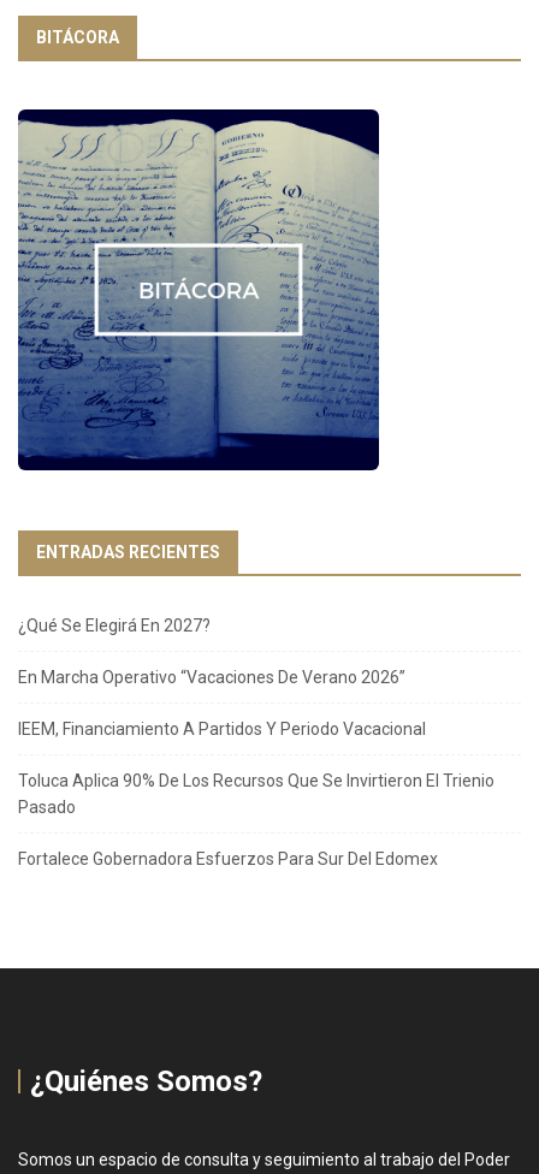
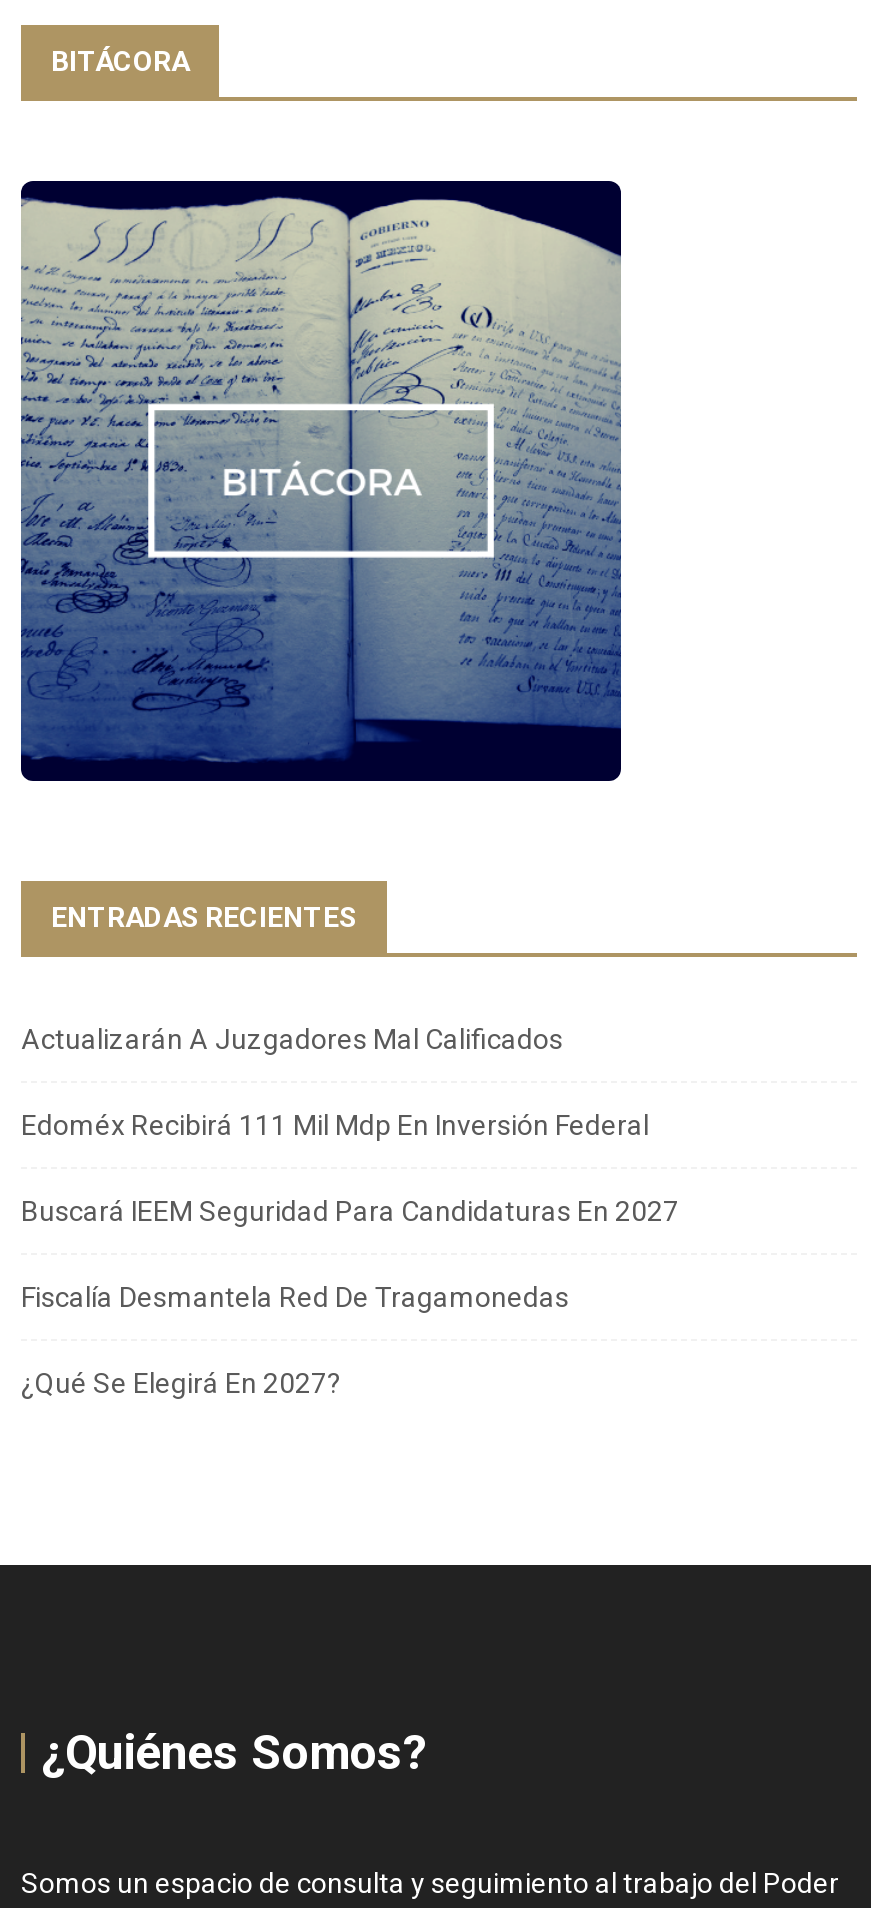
+ Actualizarán A Juzgadores Mal Calificados
+ Edoméx Recibirá 111 Mil Mdp En Inversión Federal
+ Buscará IEEM Seguridad Para Candidaturas En 2027
+ Fiscalía Desmantela Red De Tragamonedas

moved down: ¿Qué Se Elegirá En 2027?

- En Marcha Operativo “Vacaciones De Verano 2026”
- IEEM, Financiamiento A Partidos Y Periodo Vacacional
- Toluca Aplica 90% De Los Recursos Que Se Invirtieron El Trienio
- Pasado
- Fortalece Gobernadora Esfuerzos Para Sur Del Edomex
